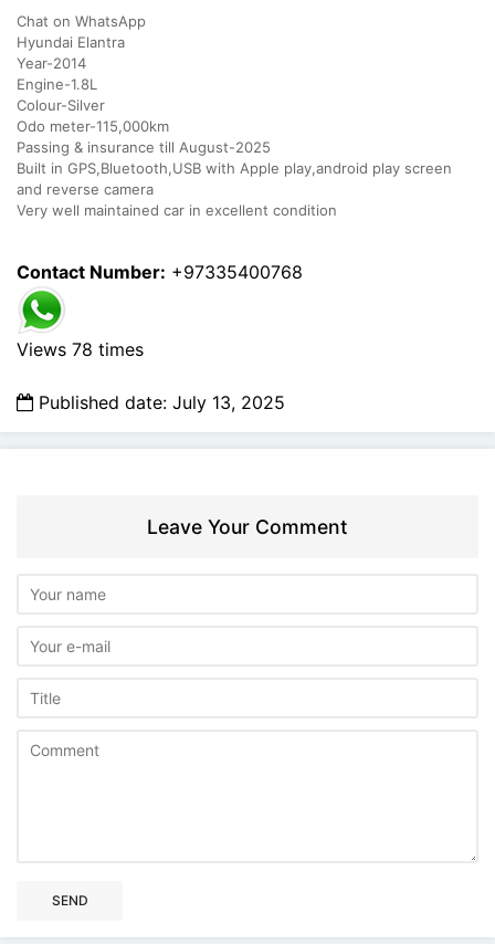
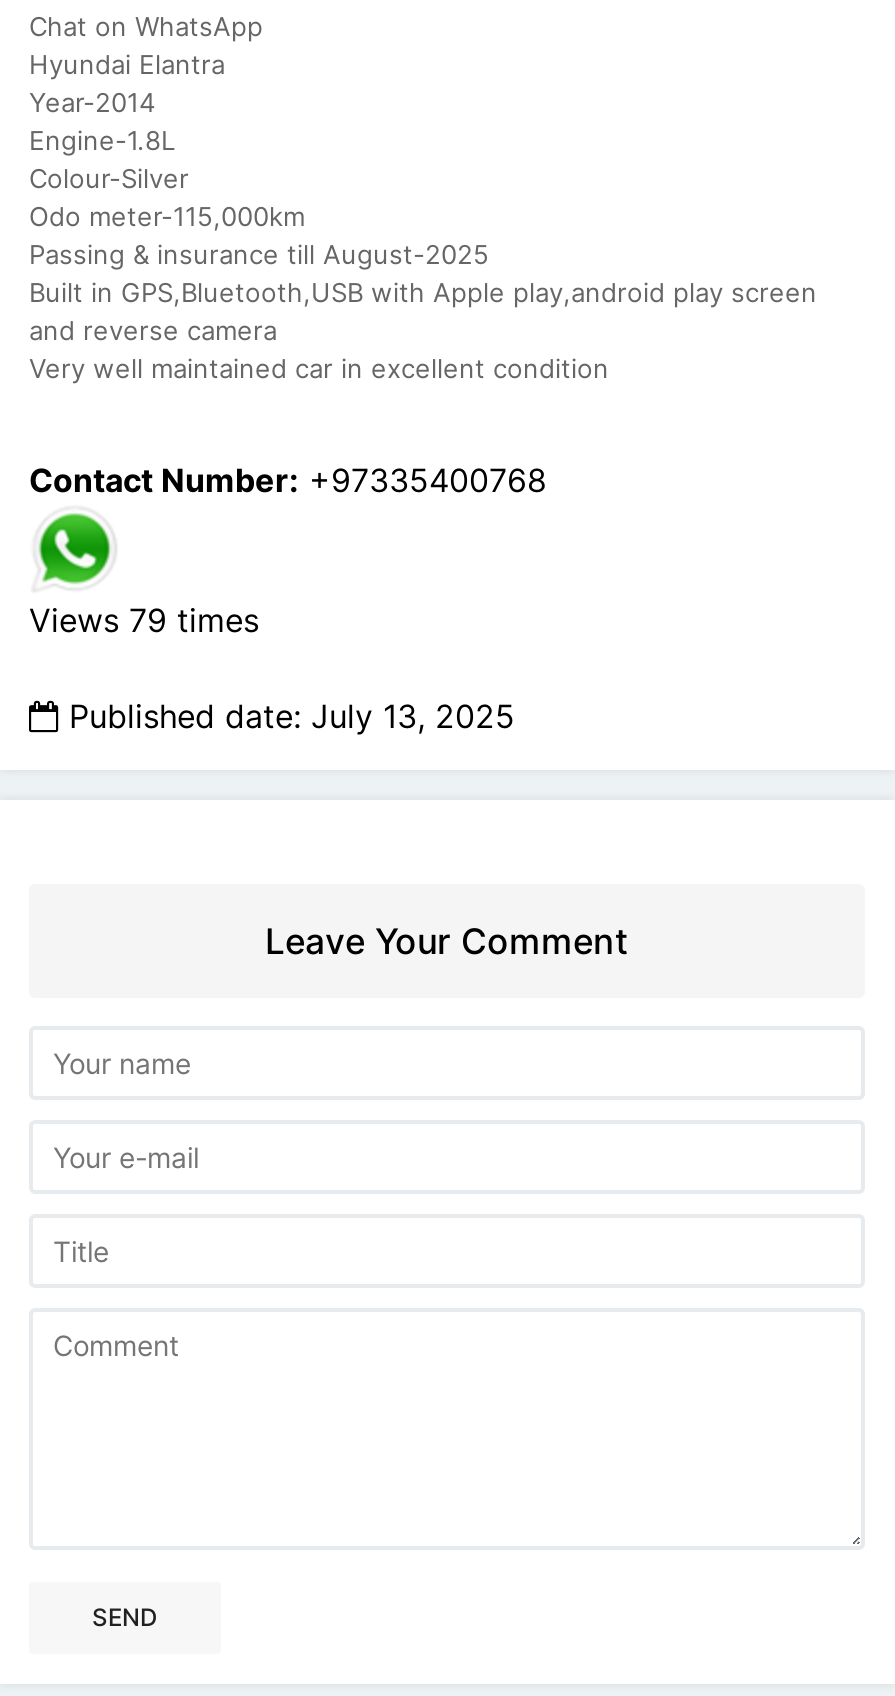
- Views 78 times
+ Views 79 times
